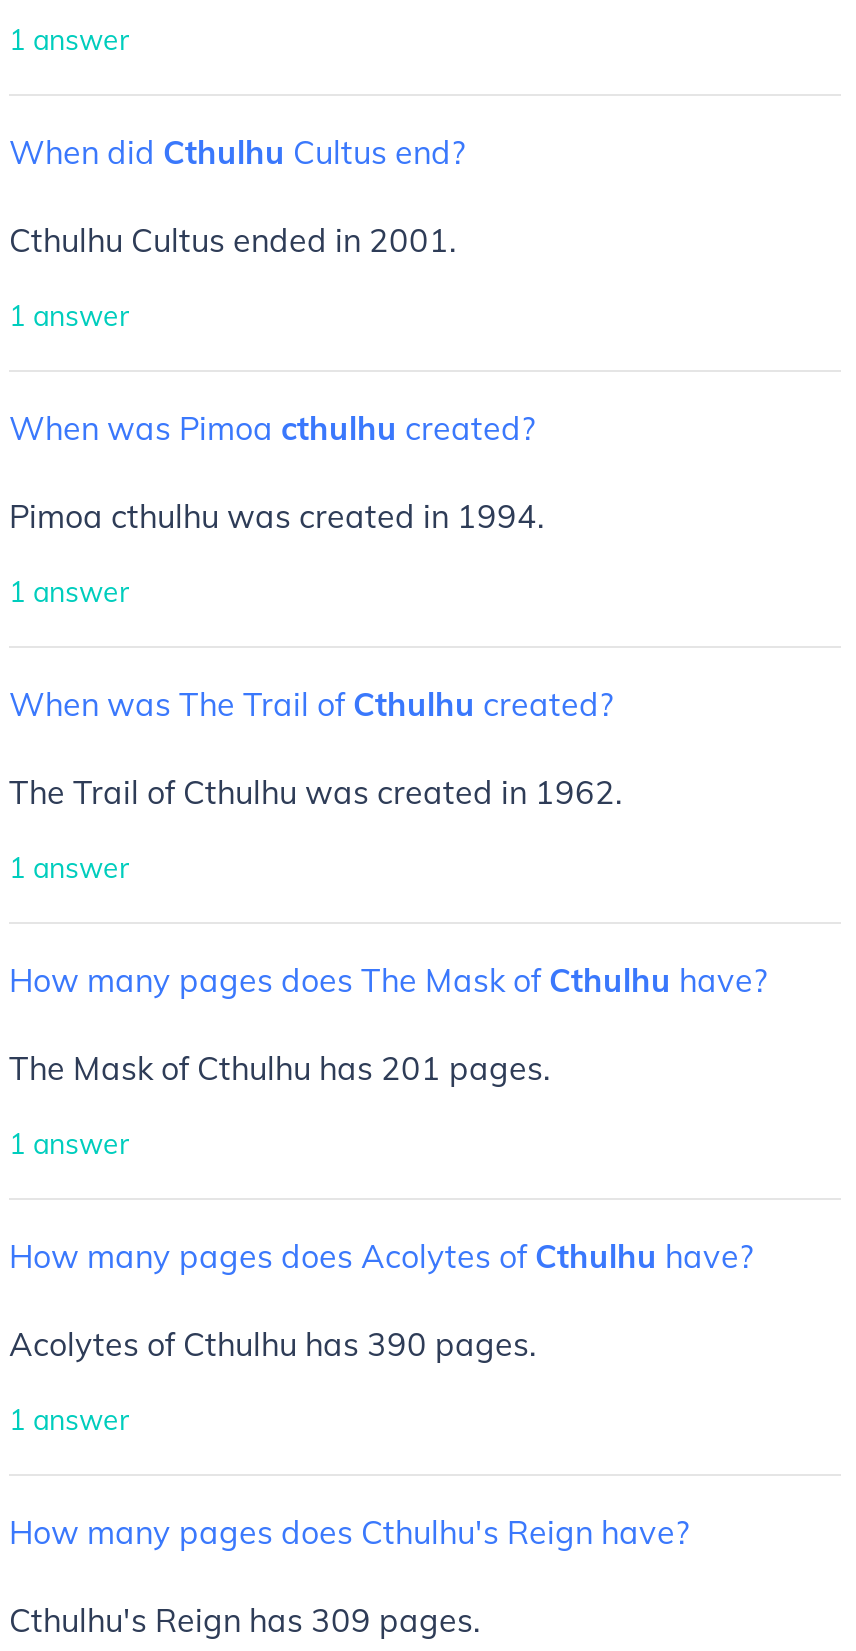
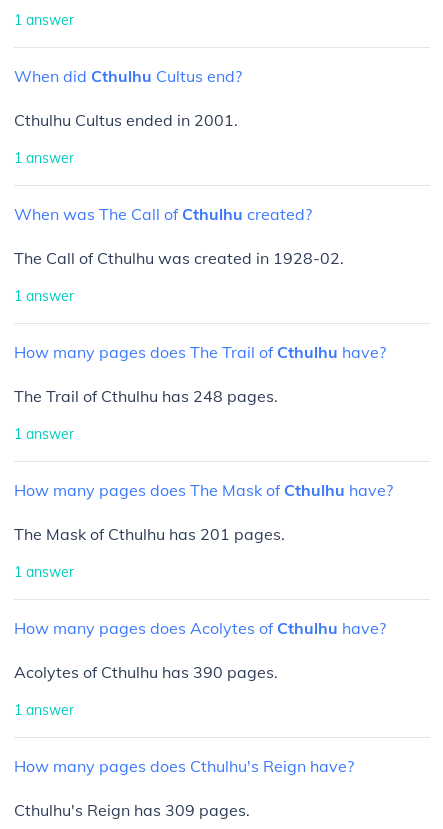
- When was Pimoa cthulhu created?
+ When was The Call of Cthulhu created?

- Pimoa cthulhu was created in 1994.
+ The Call of Cthulhu was created in 1928-02.

- When was The Trail of Cthulhu created?
+ How many pages does The Trail of Cthulhu have?

- The Trail of Cthulhu was created in 1962.
+ The Trail of Cthulhu has 248 pages.
